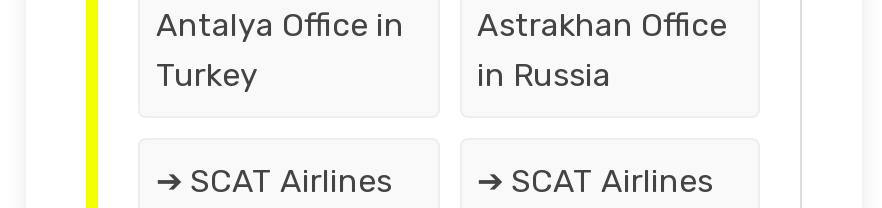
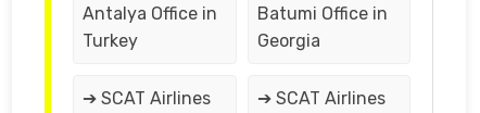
- Astrakhan Office
- in Russia
+ Batumi Office in
+ Georgia
